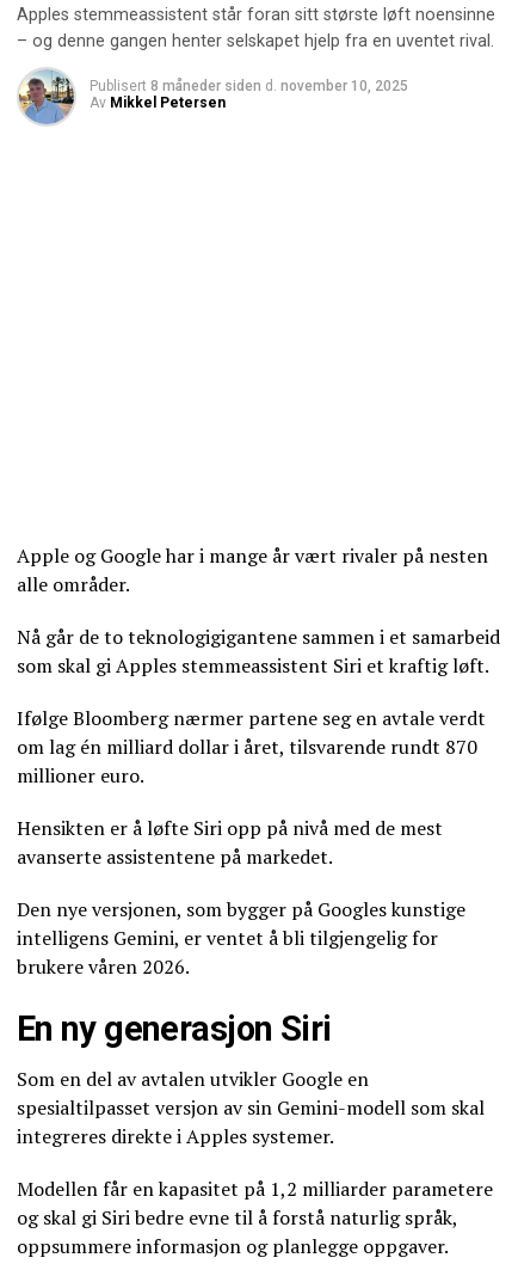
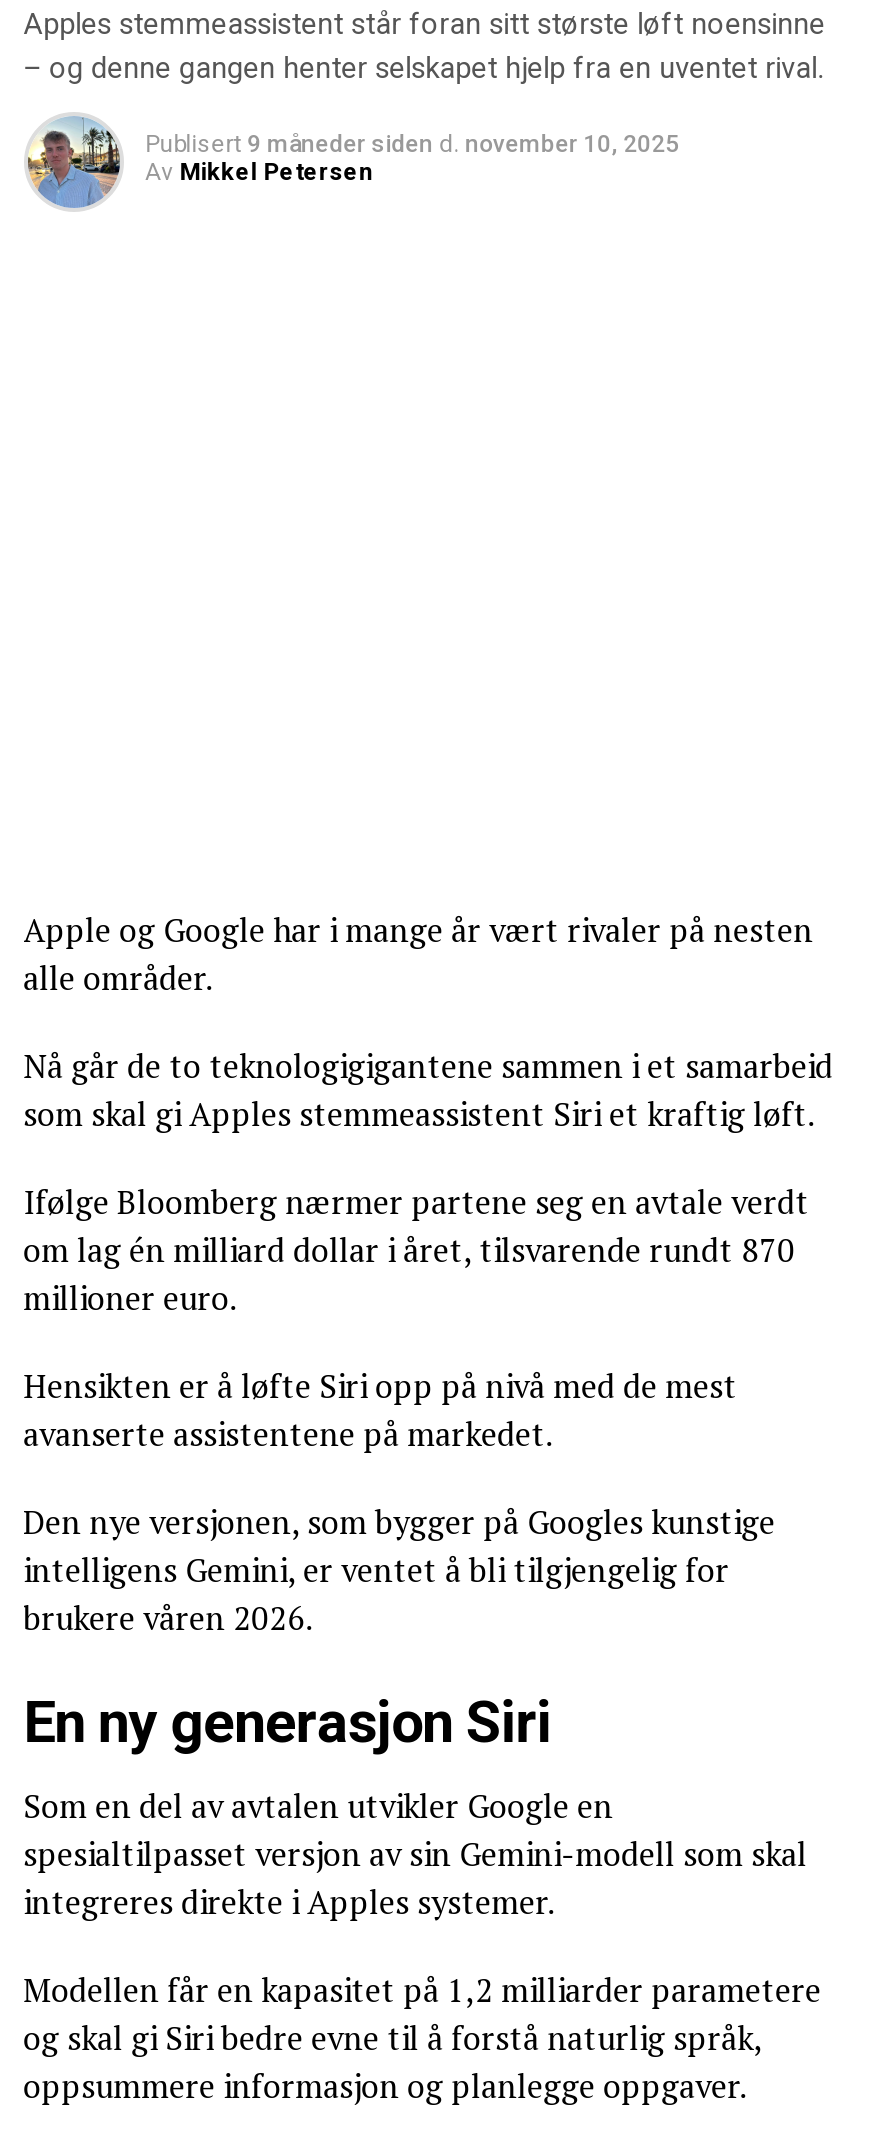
- Publisert 8 måneder siden d. november 10, 2025
+ Publisert 9 måneder siden d. november 10, 2025
